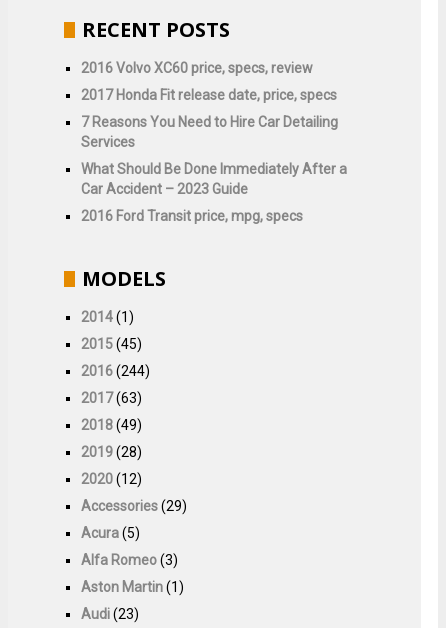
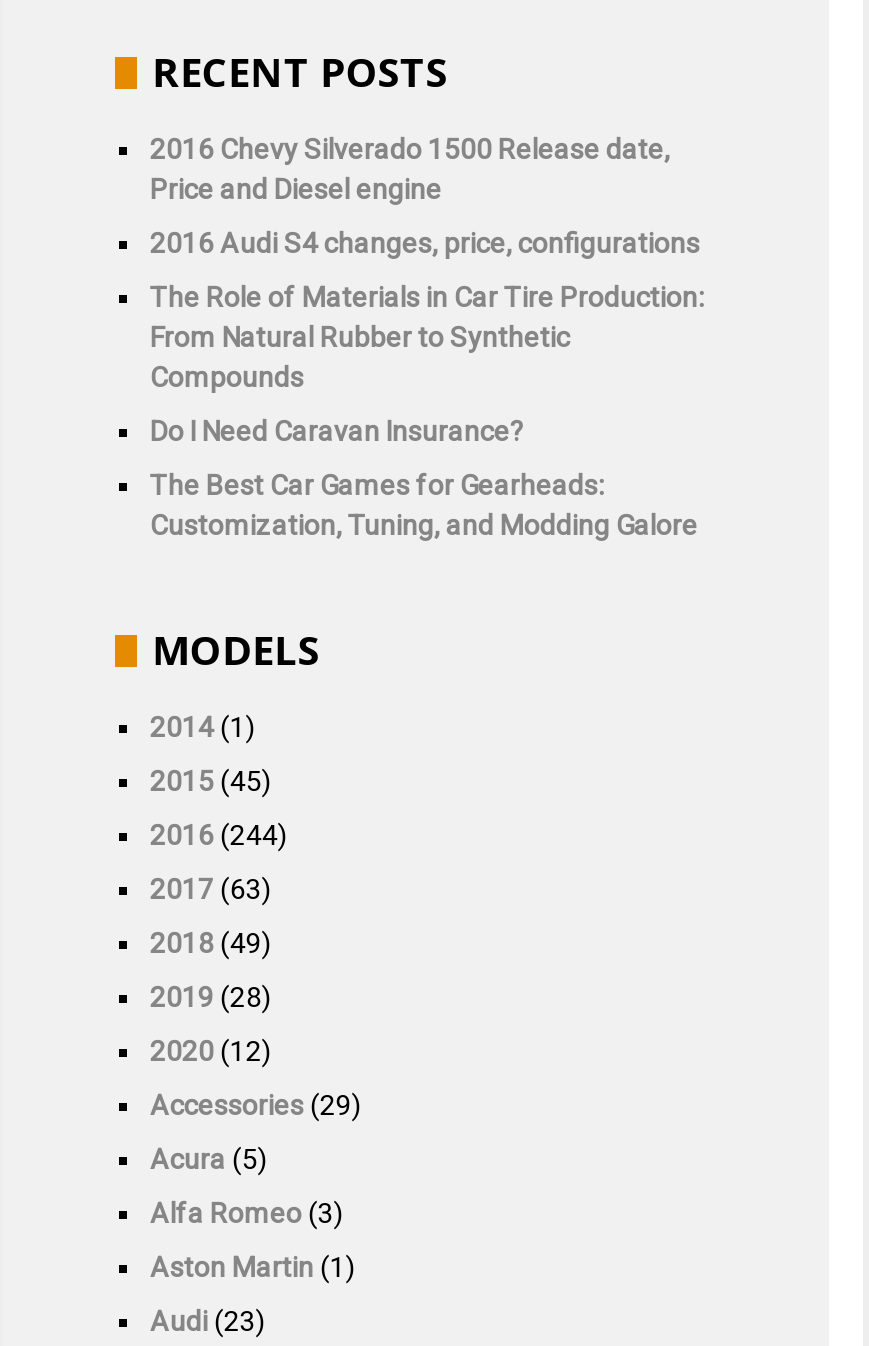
- 2016 Volvo XC60 price, specs, review
+ 2016 Chevy Silverado 1500 Release date,
+ Price and Diesel engine

- 2017 Honda Fit release date, price, specs
+ 2016 Audi S4 changes, price, configurations

- 7 Reasons You Need to Hire Car Detailing
- Services
+ The Role of Materials in Car Tire Production:
+ From Natural Rubber to Synthetic
+ Compounds

- What Should Be Done Immediately After a
- Car Accident – 2023 Guide
+ Do I Need Caravan Insurance?

- 2016 Ford Transit price, mpg, specs
+ The Best Car Games for Gearheads:
+ Customization, Tuning, and Modding Galore
